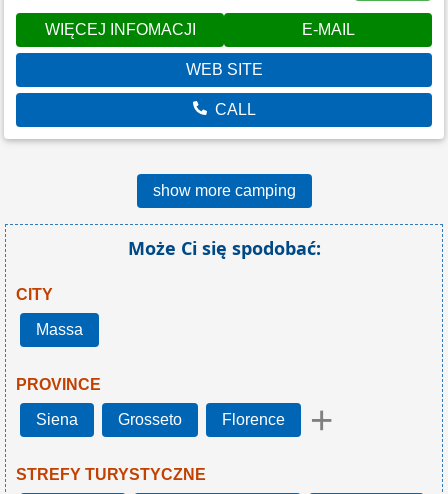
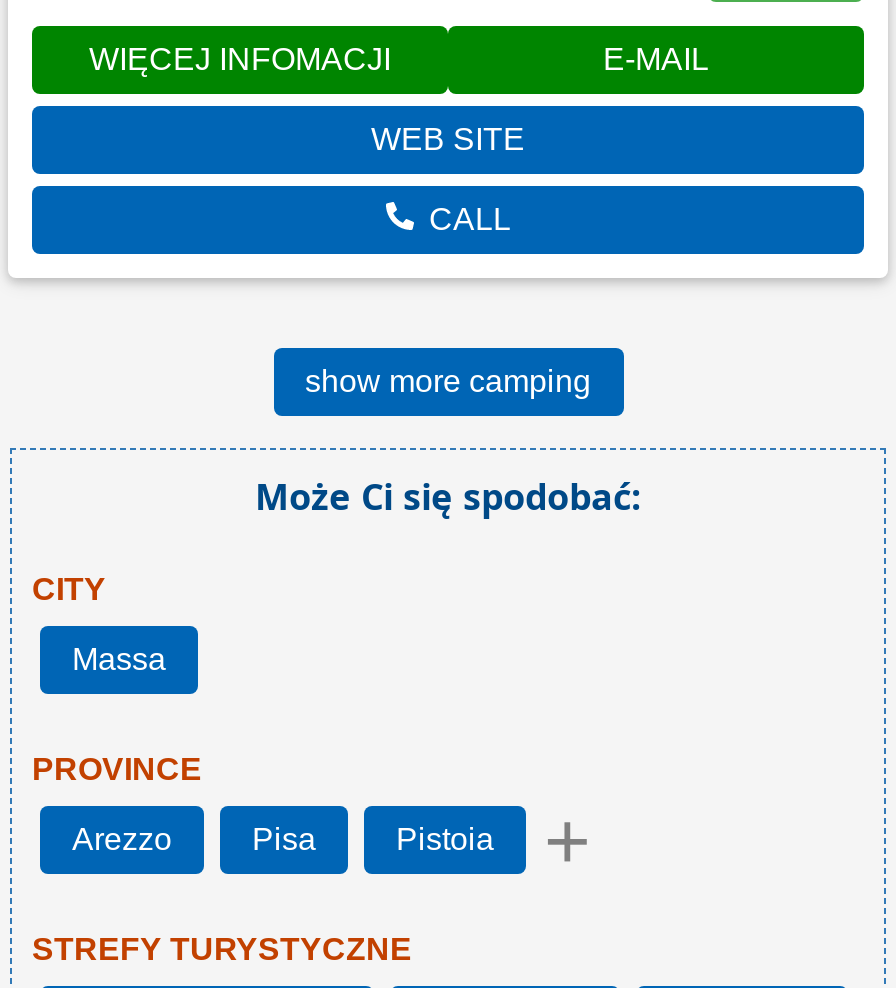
- Siena
- Grosseto
- Florence
+ Arezzo
+ Pisa
+ Pistoia
